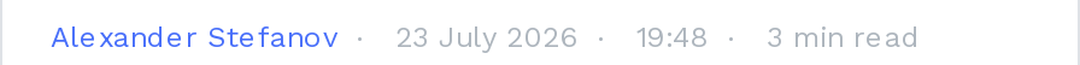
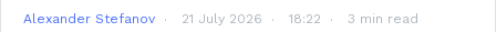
- 23 July 2026
+ 21 July 2026

- 19:48
+ 18:22
